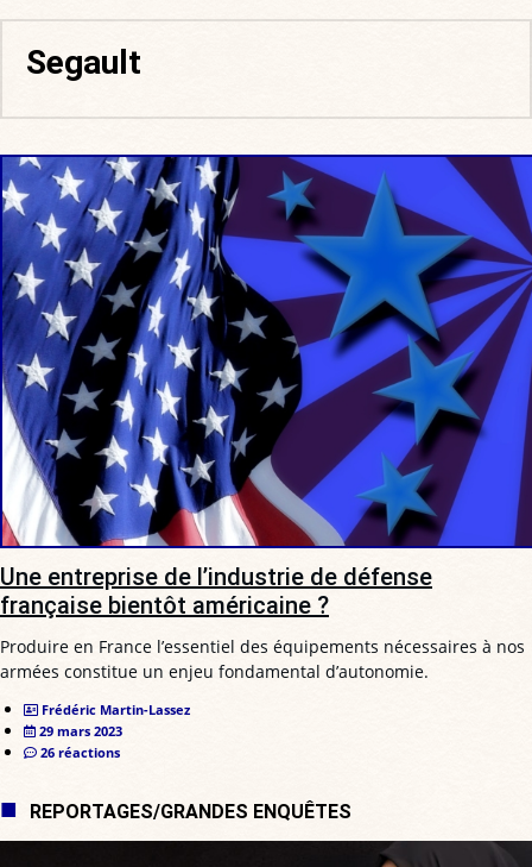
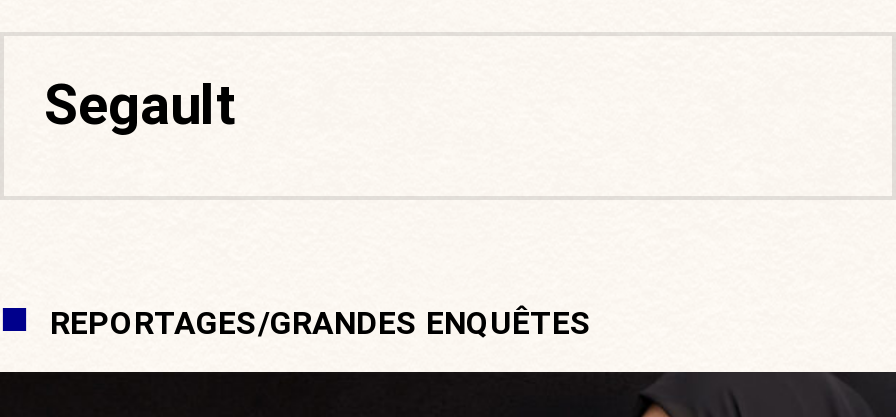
- [image]
- Une entreprise de l’industrie de défense
- française bientôt américaine ?
- Produire en France l’essentiel des équipements nécessaires à nos
- armées constitue un enjeu fondamental d’autonomie.
- Frédéric Martin-Lassez
- 29 mars 2023
- 26 réactions
